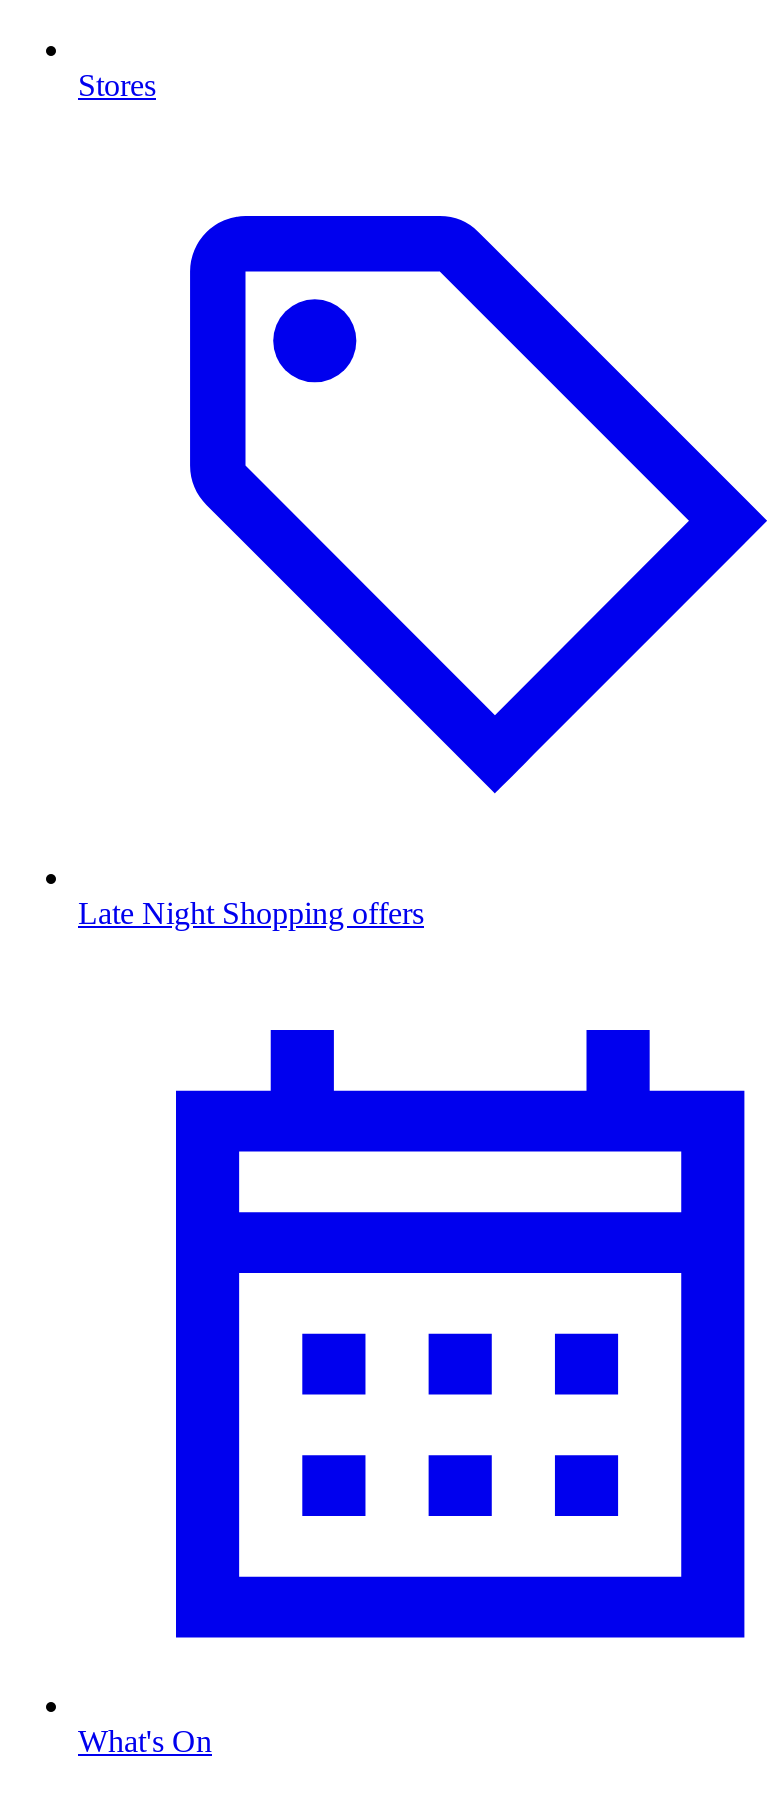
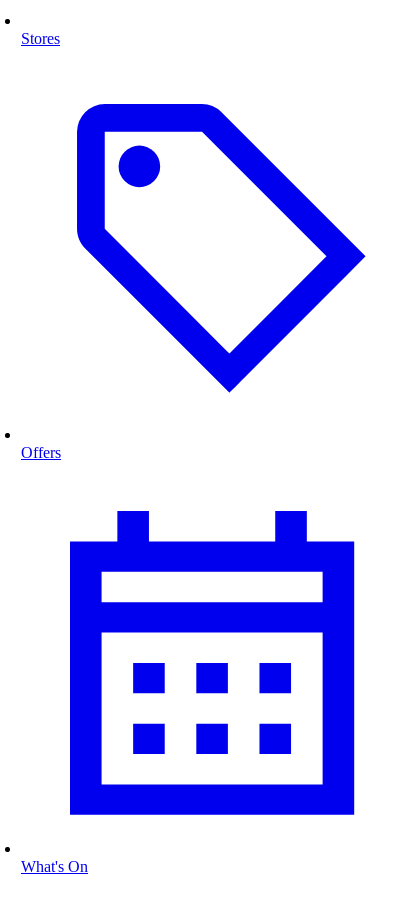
- Late Night Shopping offers
+ Offers
